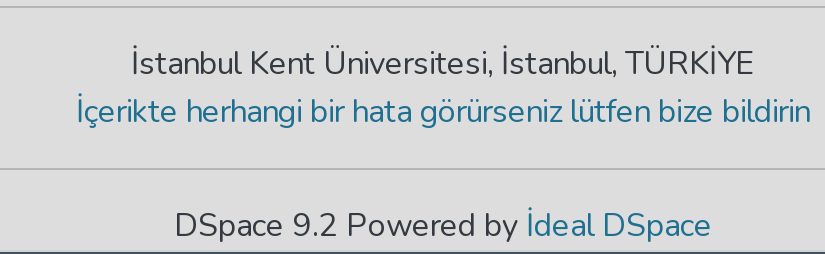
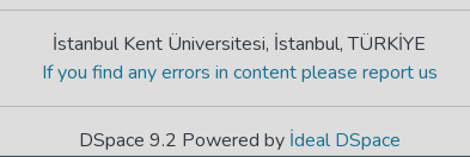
- İçerikte herhangi bir hata görürseniz lütfen bize bildirin
+ If you find any errors in content please report us
